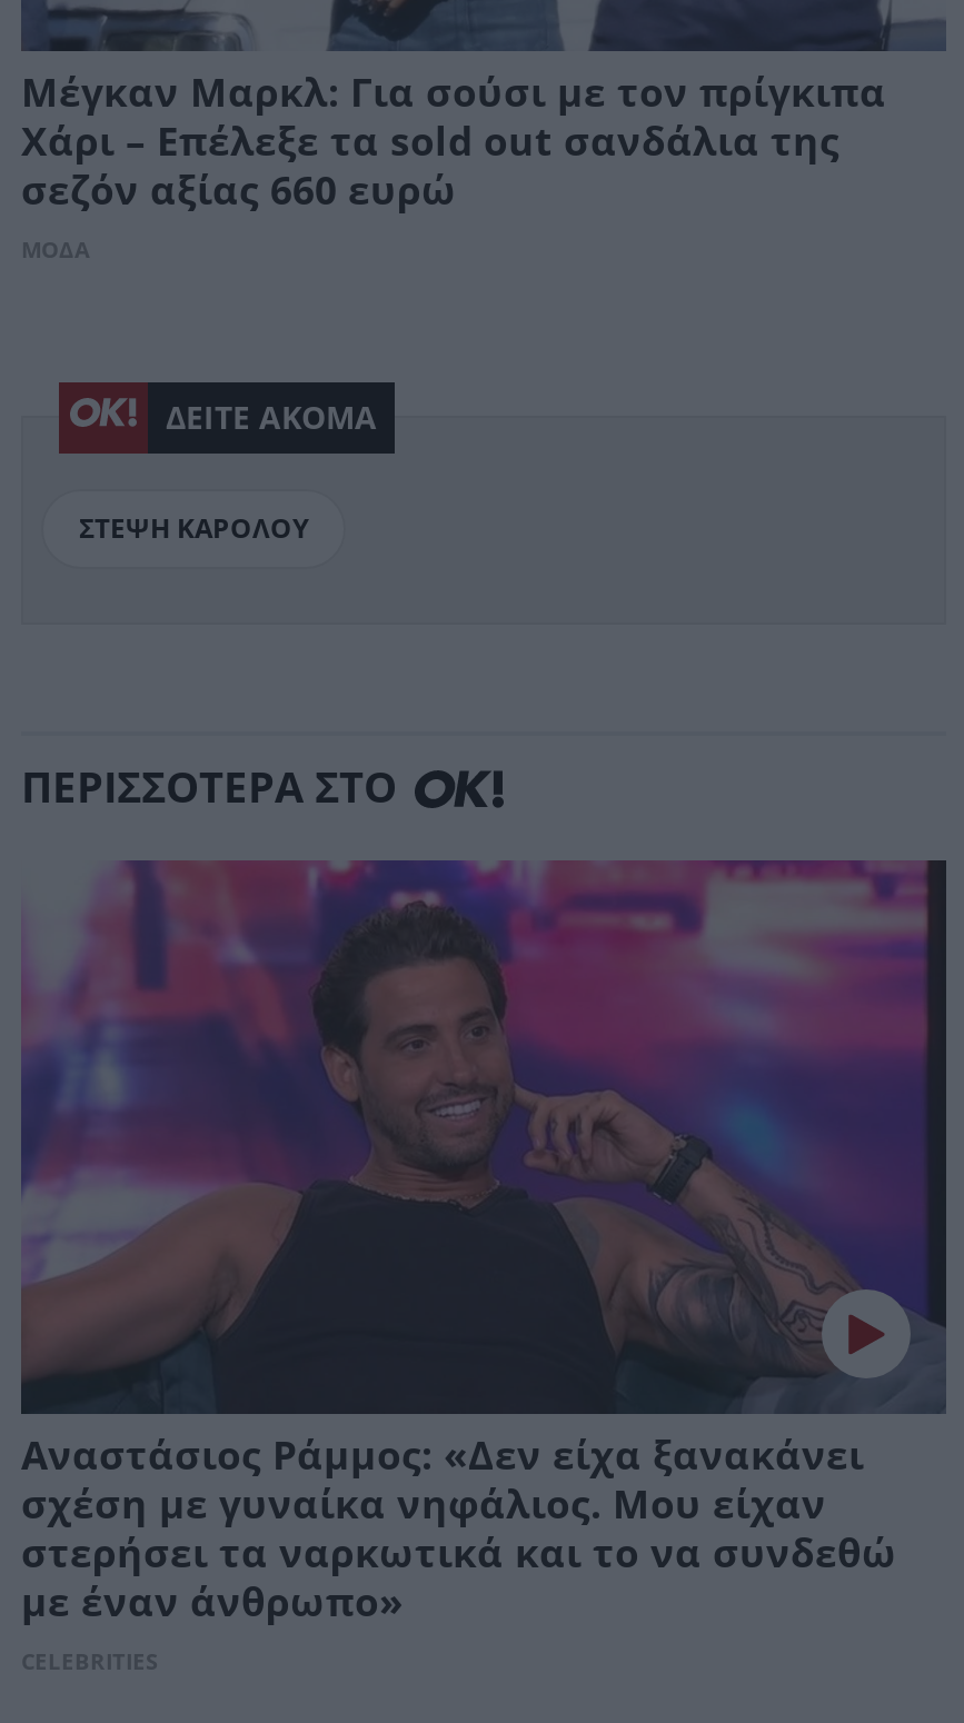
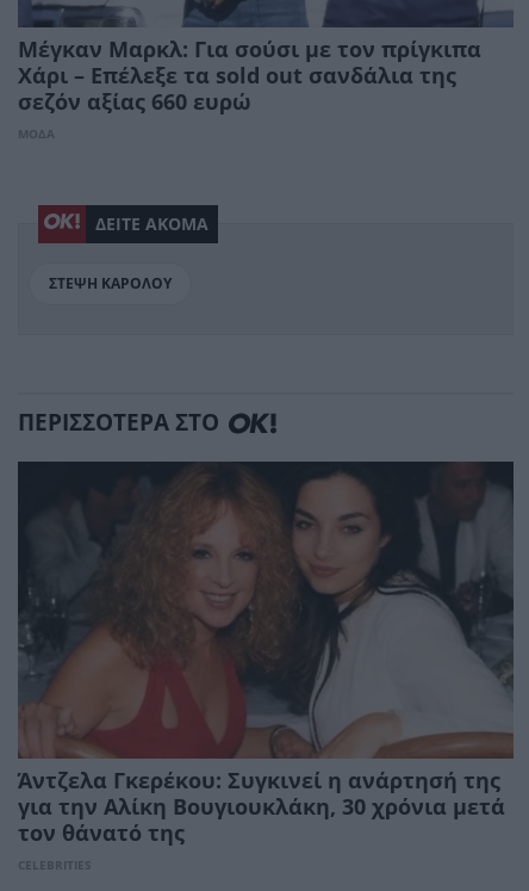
- [image]
- Αναστάσιος Ράμμος: «Δεν είχα ξανακάνει
- σχέση με γυναίκα νηφάλιος. Μου είχαν
- στερήσει τα ναρκωτικά και το να συνδεθώ
- με έναν άνθρωπο»
+ [image]
+ Άντζελα Γκερέκου: Συγκινεί η ανάρτησή της
+ για την Αλίκη Βουγιουκλάκη, 30 χρόνια μετά
+ τον θάνατό της
